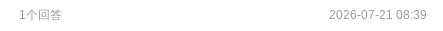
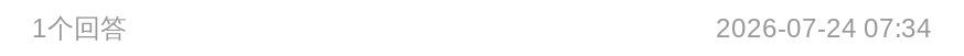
- 2026-07-21 08:39
+ 2026-07-24 07:34
